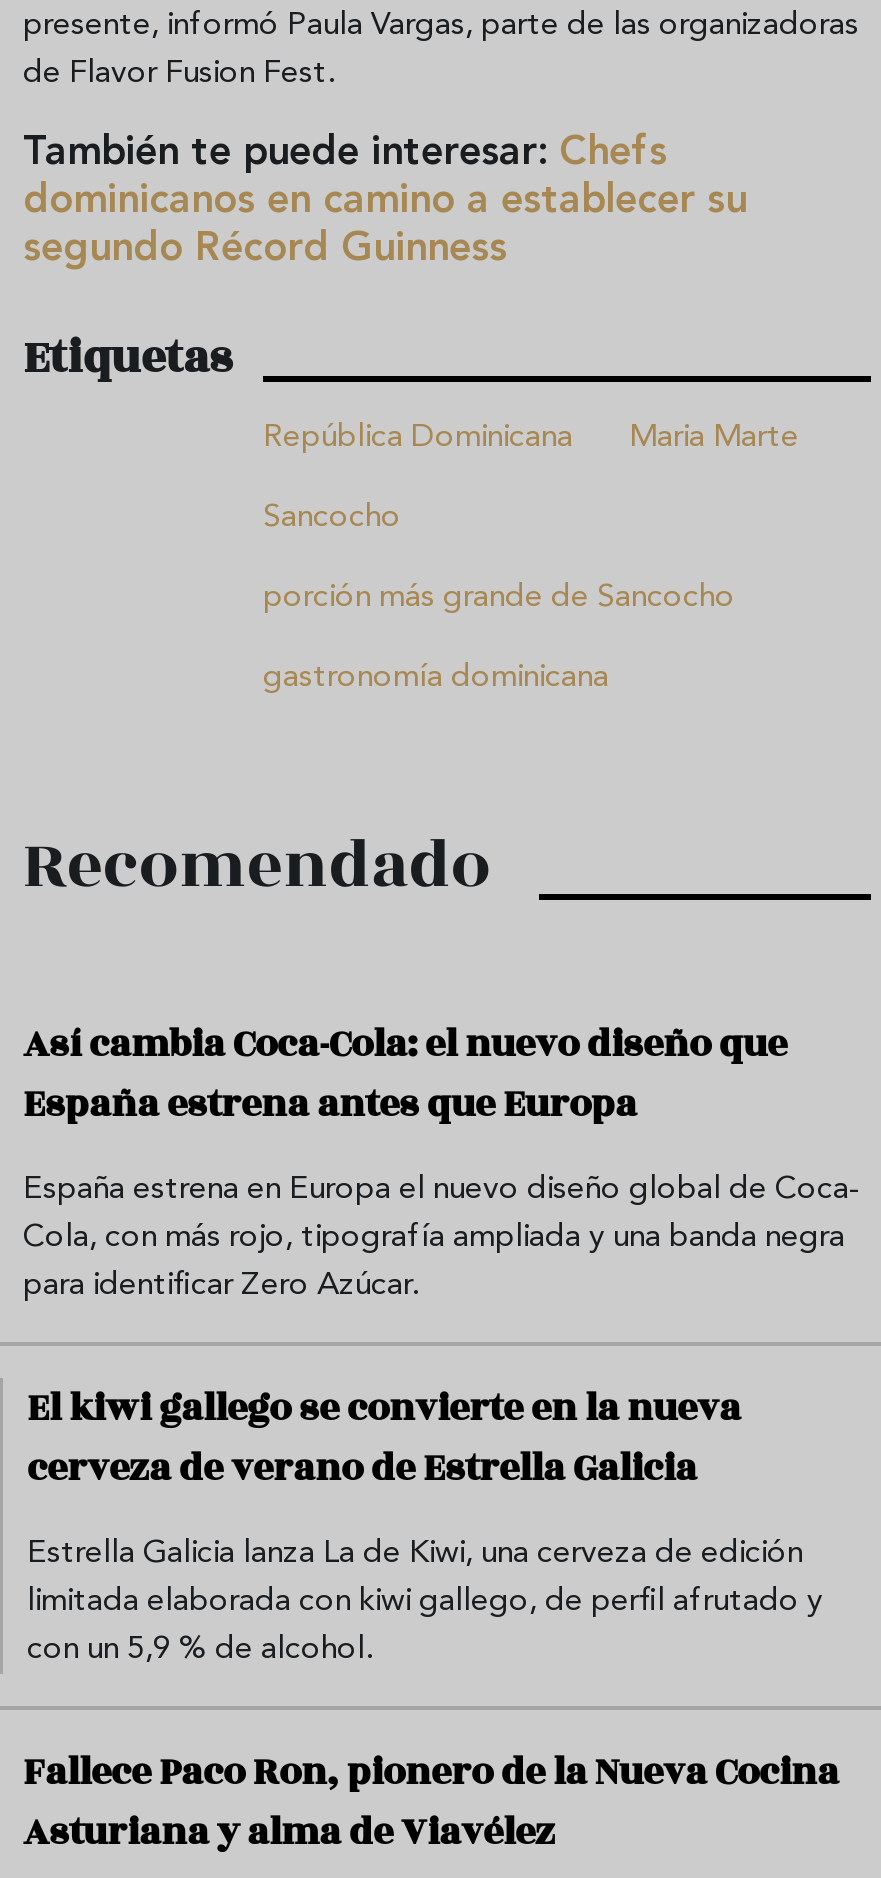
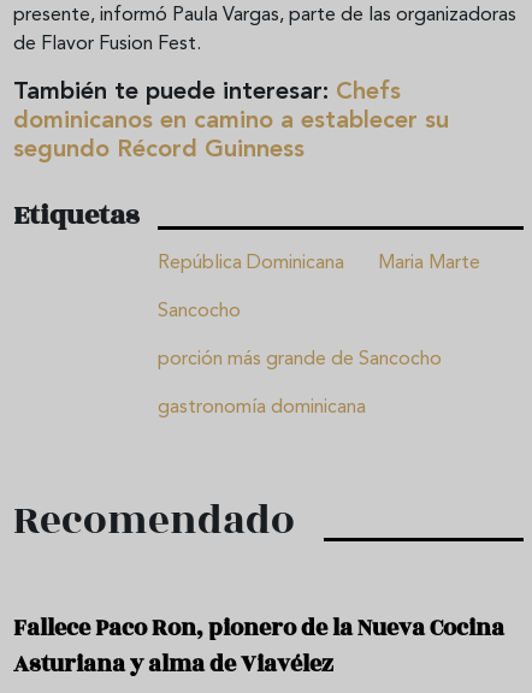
- Así cambia Coca-Cola: el nuevo diseño que
- España estrena antes que Europa
- España estrena en Europa el nuevo diseño global de Coca-
- Cola, con más rojo, tipografía ampliada y una banda negra
- para identificar Zero Azúcar.
- El kiwi gallego se convierte en la nueva
- cerveza de verano de Estrella Galicia
- Estrella Galicia lanza La de Kiwi, una cerveza de edición
- limitada elaborada con kiwi gallego, de perfil afrutado y
- con un 5,9 % de alcohol.
